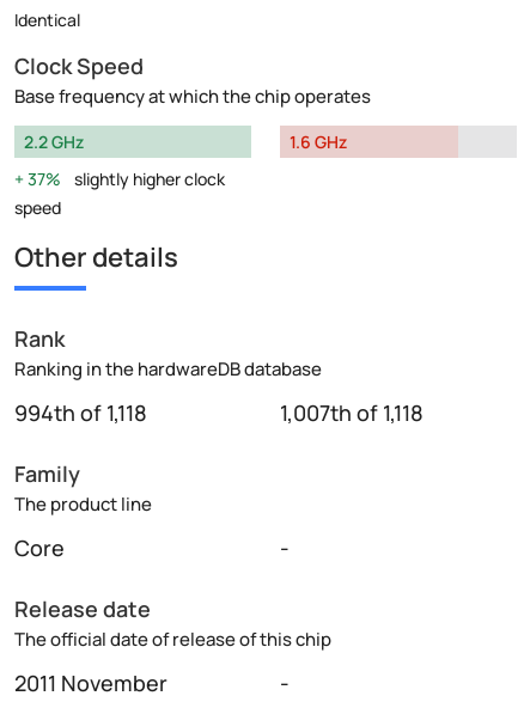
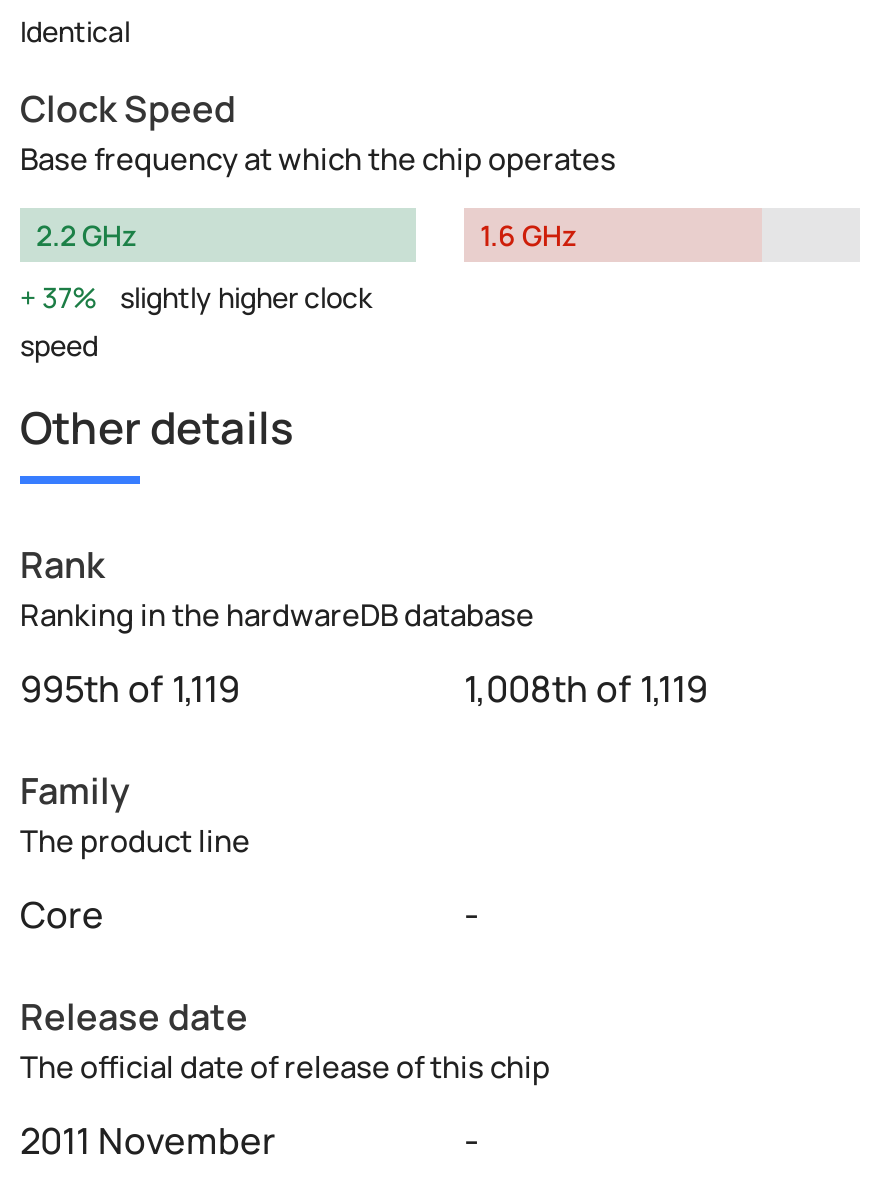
- 994th of 1,118
+ 995th of 1,119

- 1,007th of 1,118
+ 1,008th of 1,119
